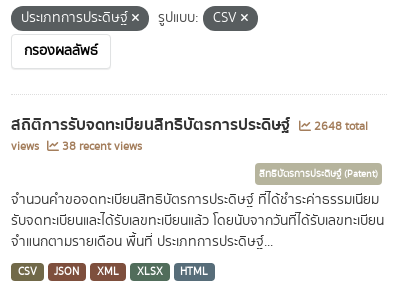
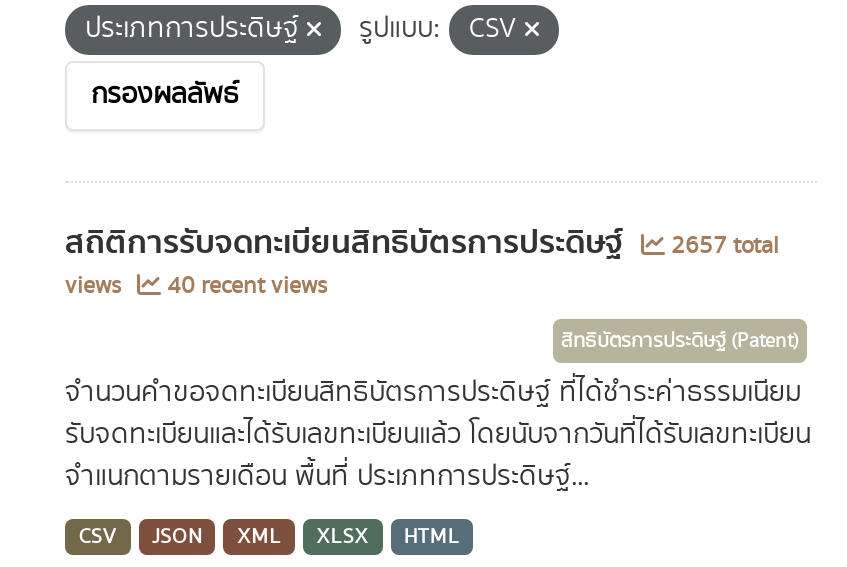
- สถิติการรับจดทะเบียนสิทธิบัตรการประดิษฐ์ 2648 total
+ สถิติการรับจดทะเบียนสิทธิบัตรการประดิษฐ์ 2657 total

- views 38 recent views
+ views 40 recent views
